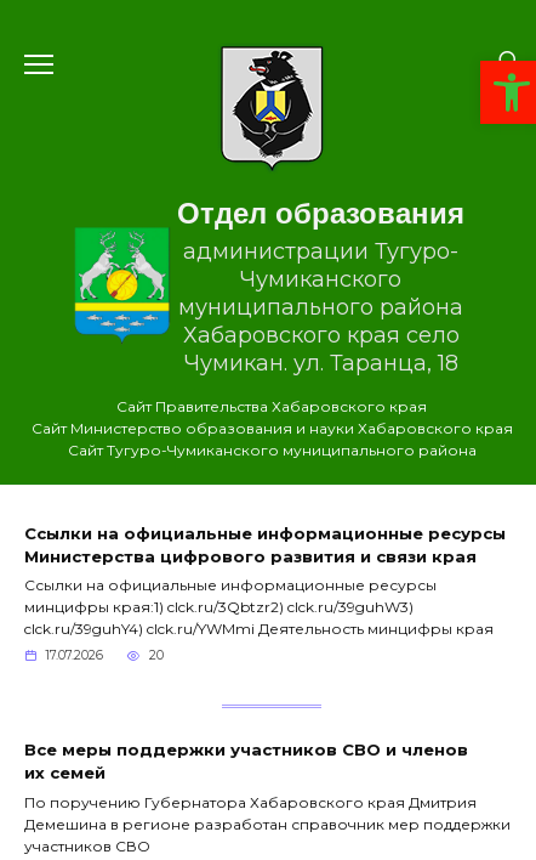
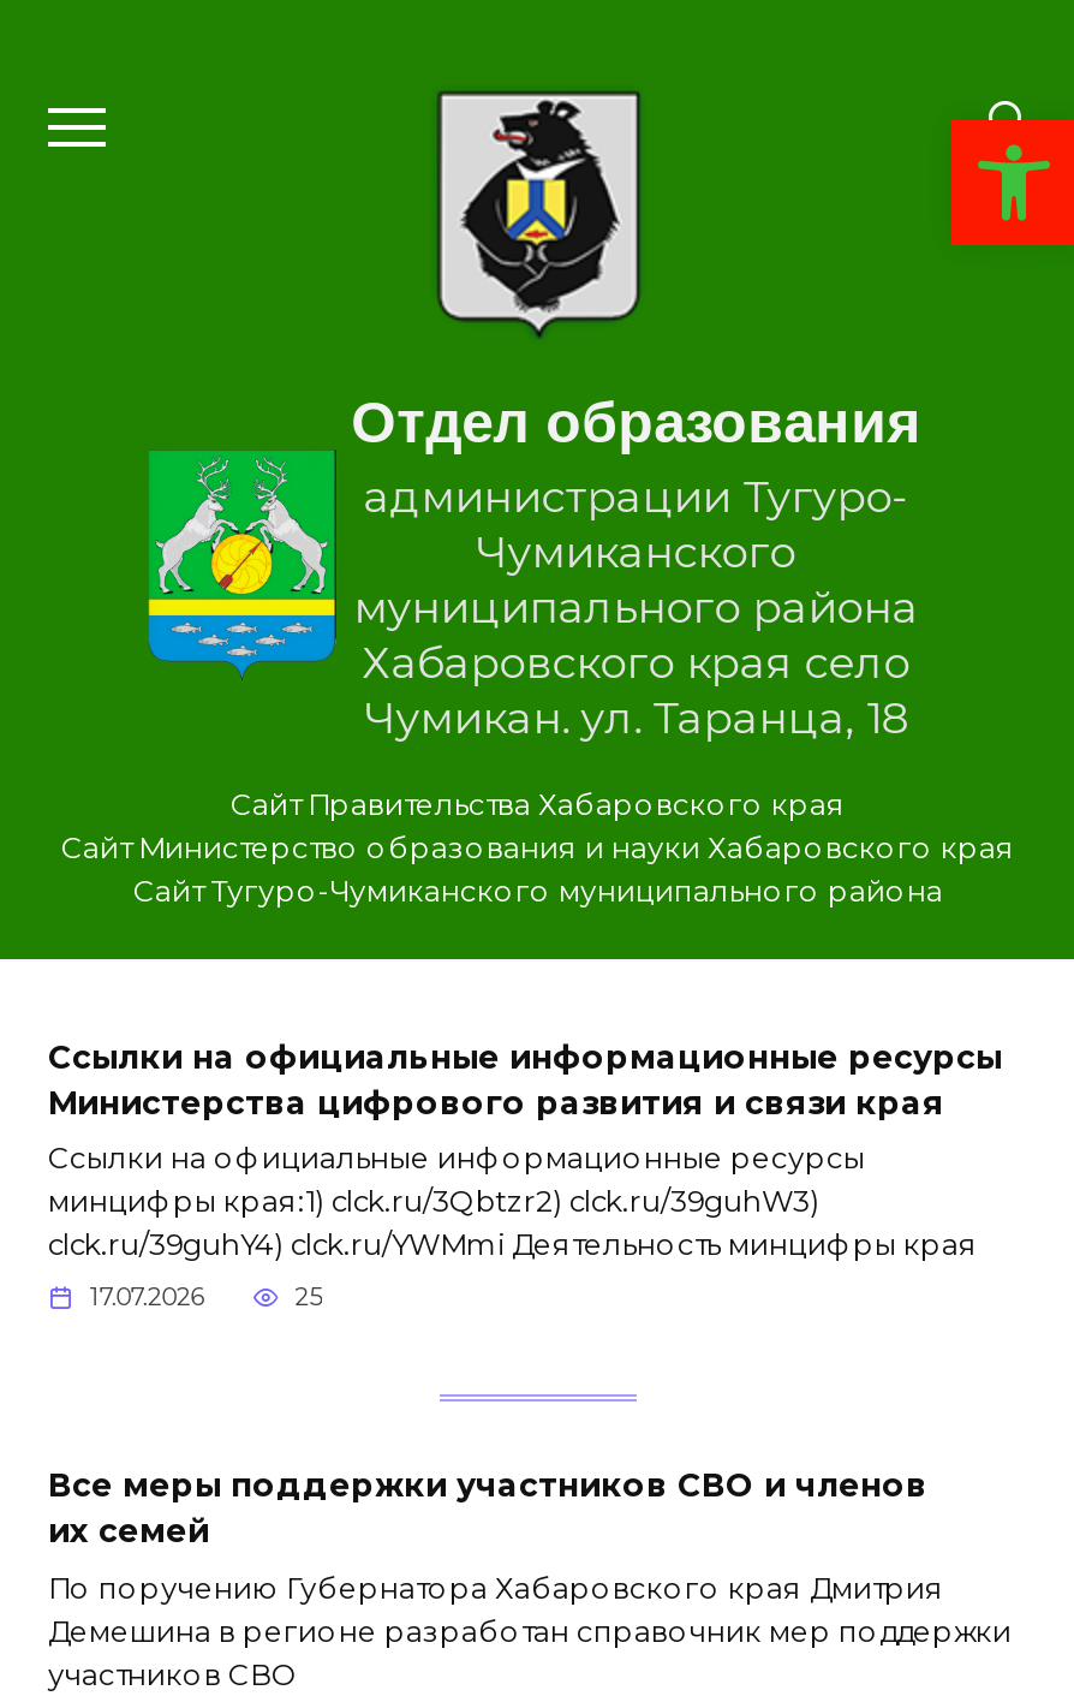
- 20
+ 25
